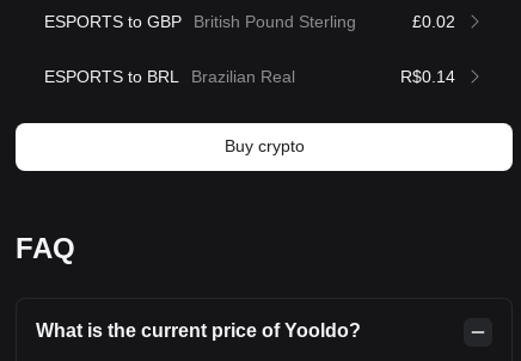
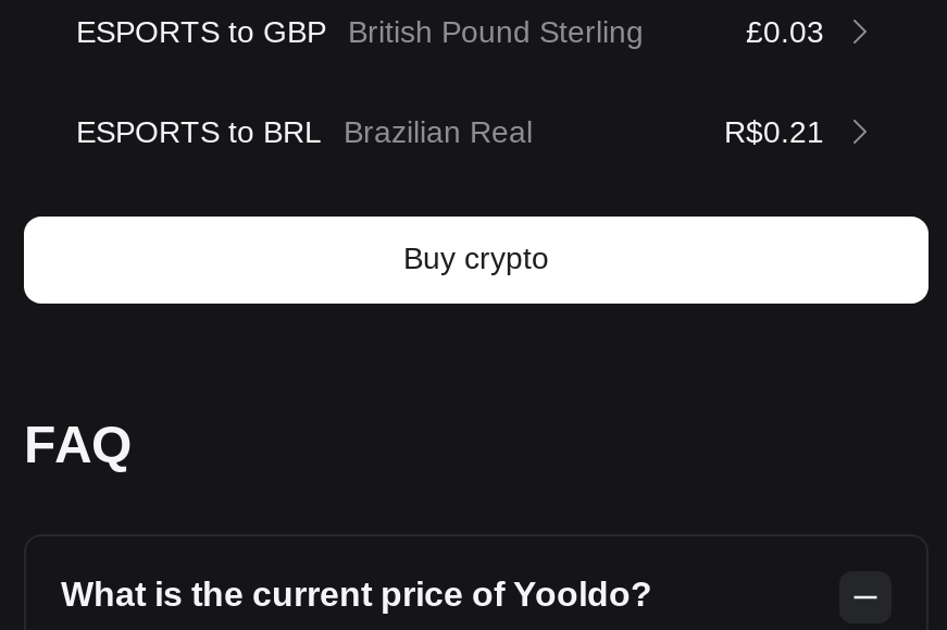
- £0.02
+ £0.03

- R$0.14
+ R$0.21
